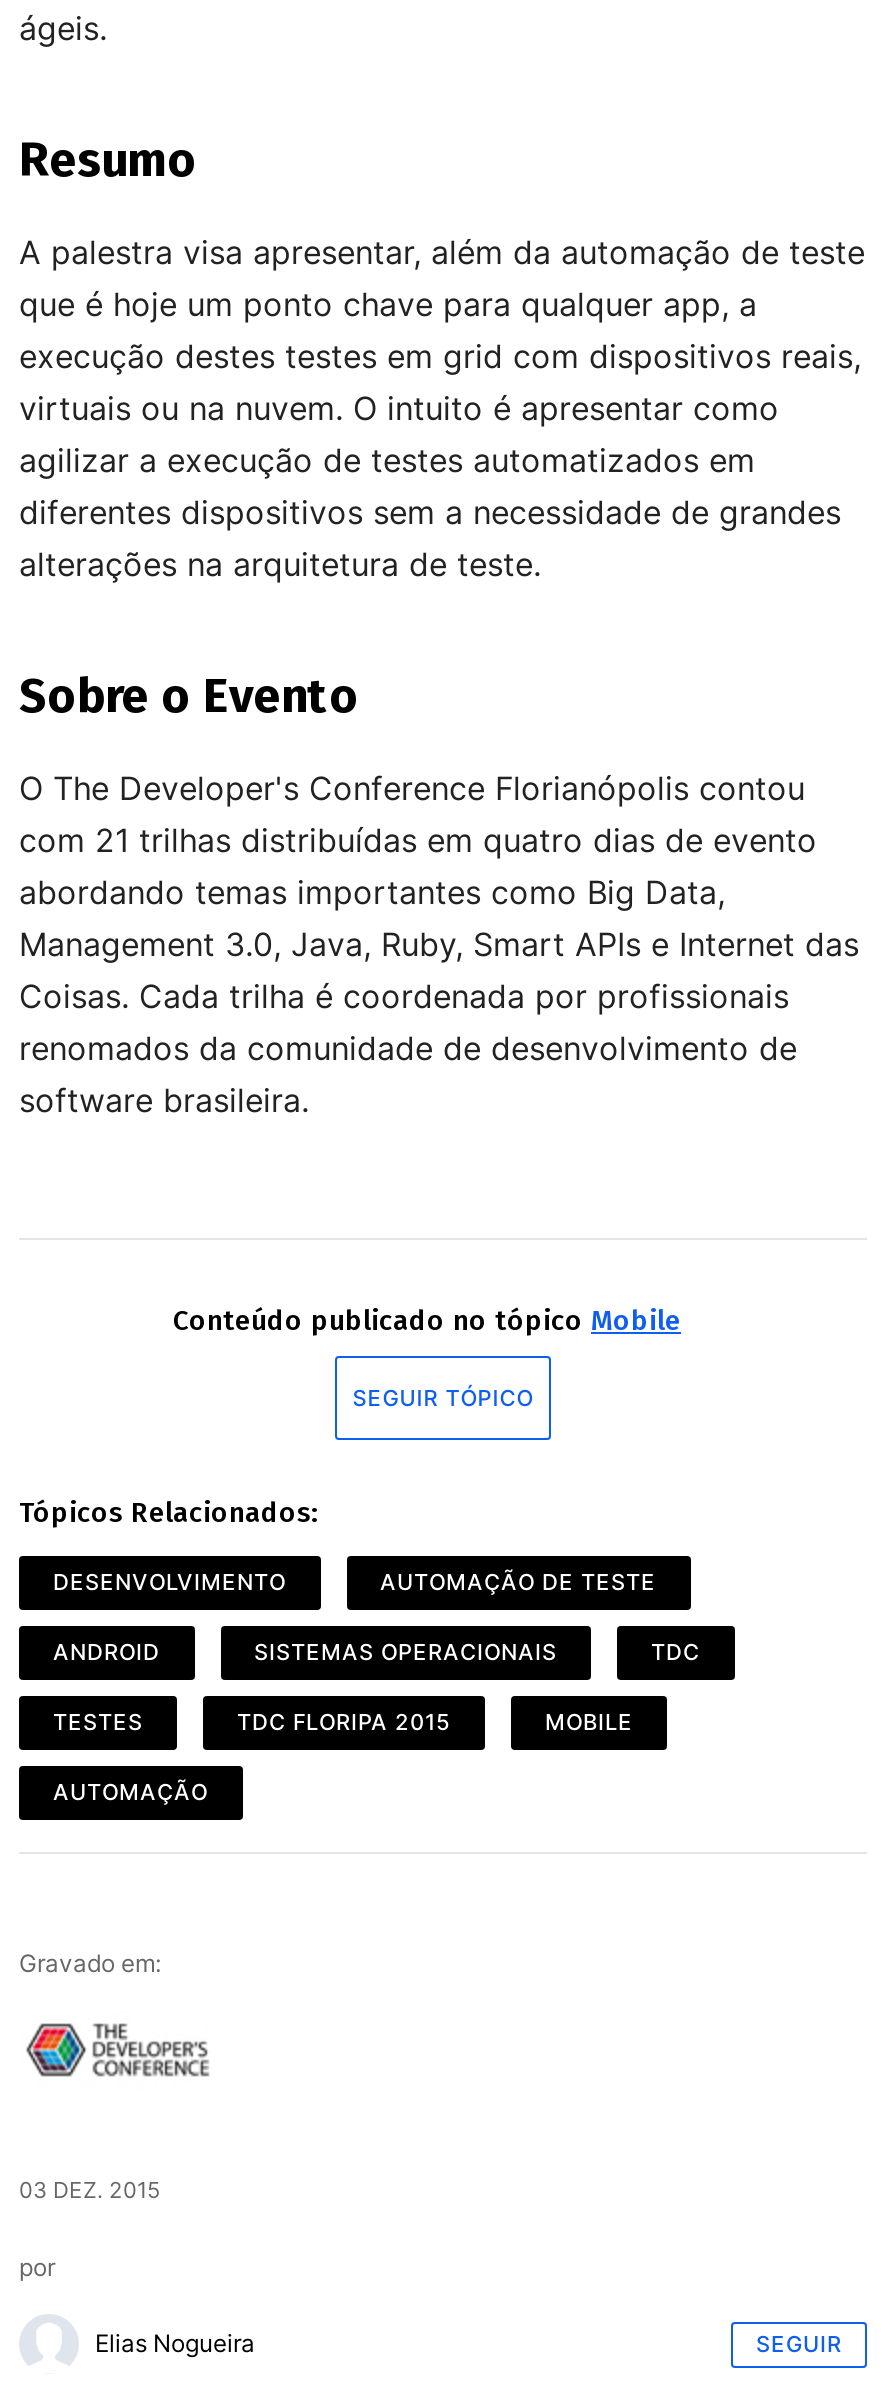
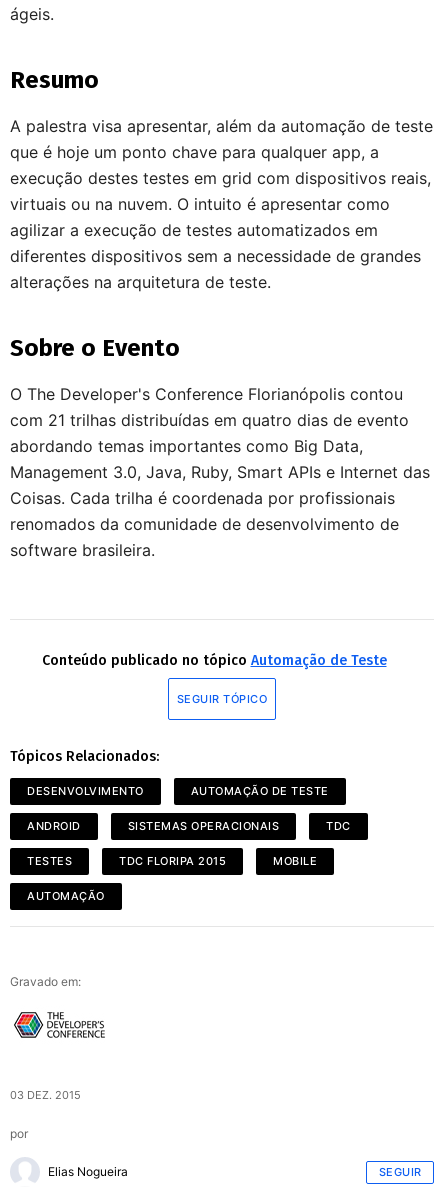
- Conteúdo publicado no tópico Mobile
+ Conteúdo publicado no tópico Automação de Teste
